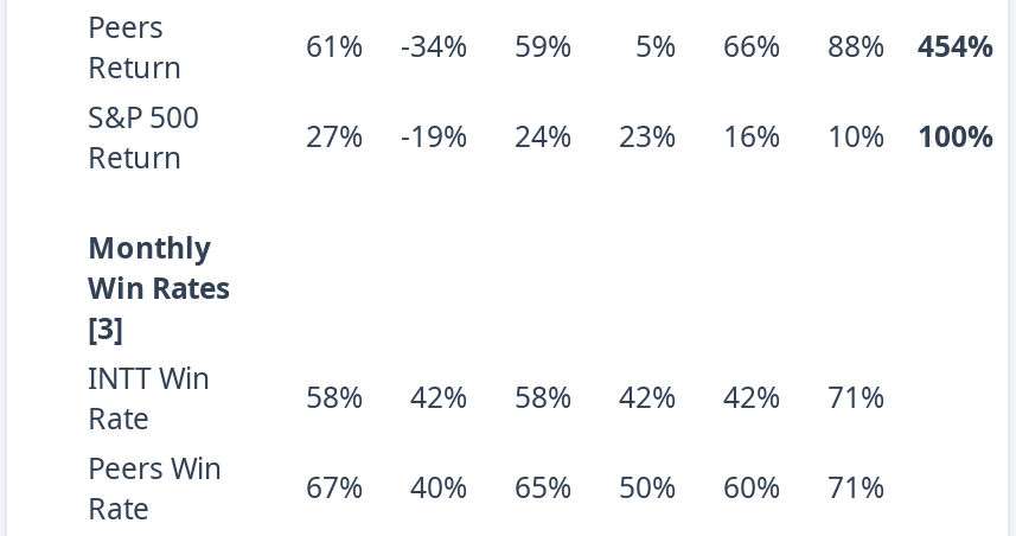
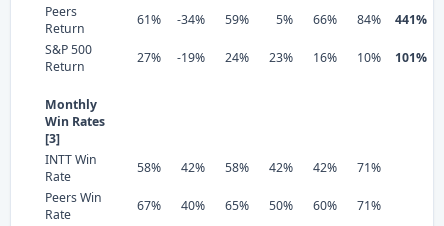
- 88%
+ 84%

- 454%
+ 441%

- 27% -19% 24% 23% 16% 10% 100%
+ 27% -19% 24% 23% 16% 10% 101%
